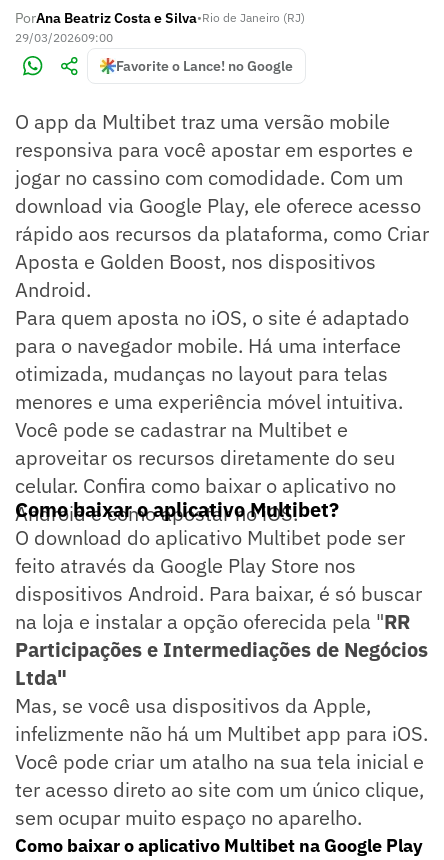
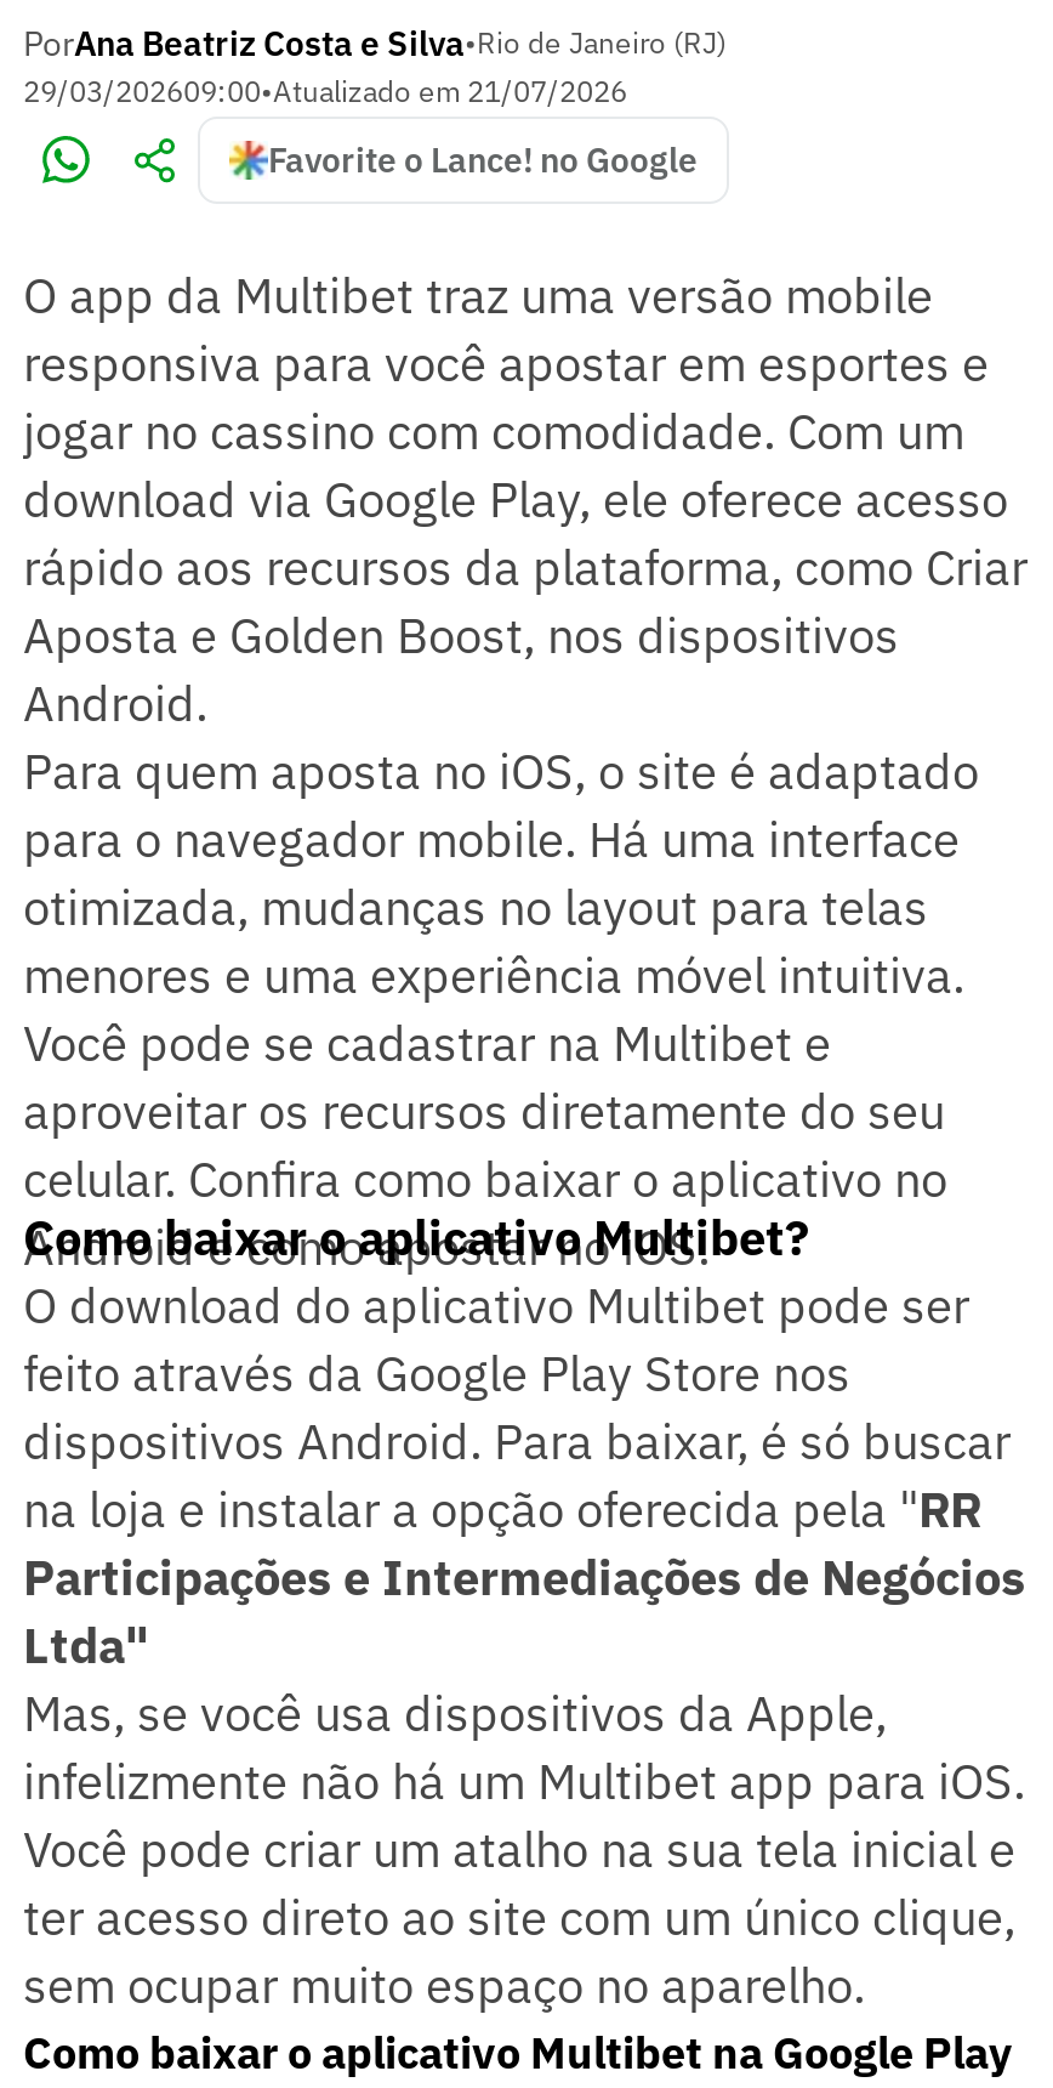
- 29/03/202609:00
+ 29/03/202609:00•Atualizado em 21/07/2026
